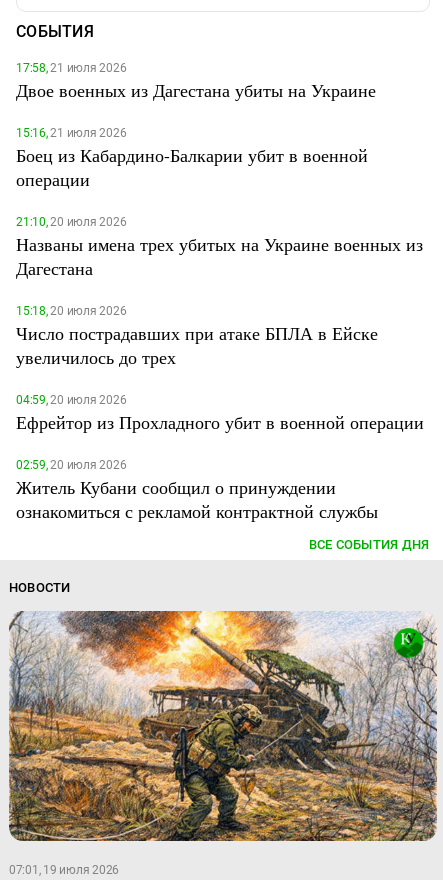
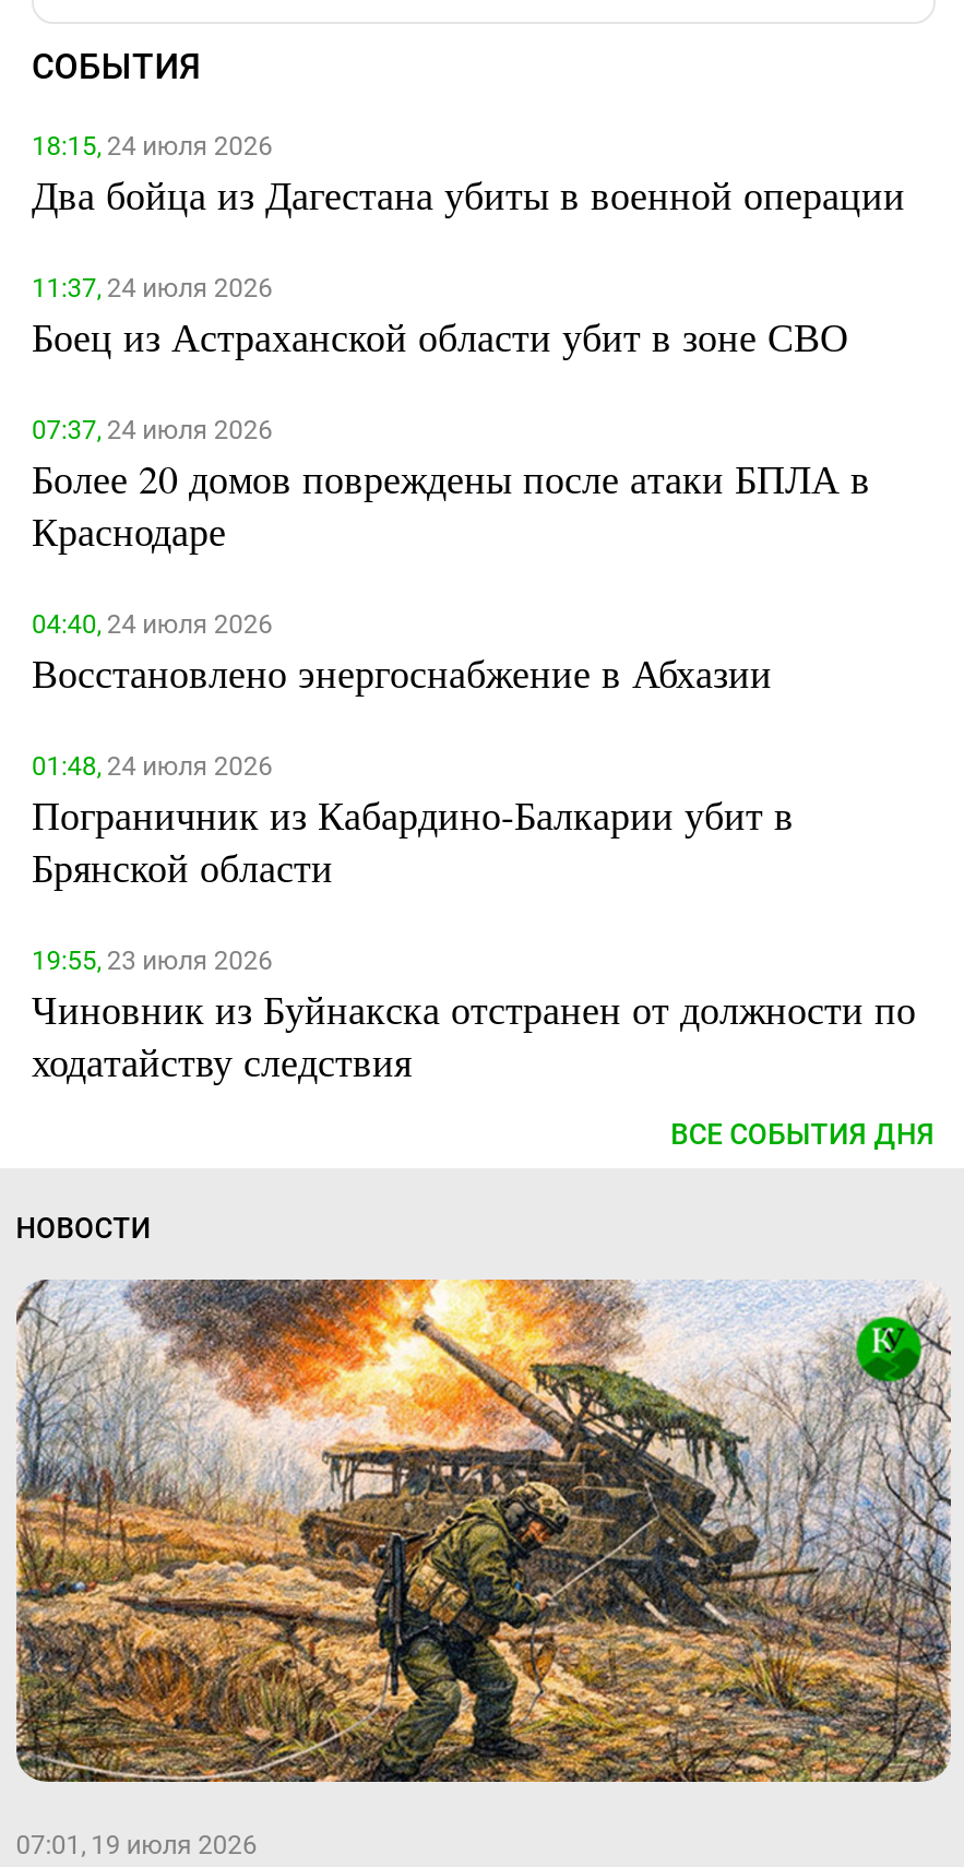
- 17:58, 21 июля 2026
- Двое военных из Дагестана убиты на Украине
+ 18:15, 24 июля 2026
+ Два бойца из Дагестана убиты в военной операции

- 15:16, 21 июля 2026
- Боец из Кабардино-Балкарии убит в военной
- операции
+ 11:37, 24 июля 2026
+ Боец из Астраханской области убит в зоне СВО

- 21:10, 20 июля 2026
- Названы имена трех убитых на Украине военных из
- Дагестана
+ 07:37, 24 июля 2026
+ Более 20 домов повреждены после атаки БПЛА в
+ Краснодаре

- 15:18, 20 июля 2026
- Число пострадавших при атаке БПЛА в Ейске
- увеличилось до трех
+ 04:40, 24 июля 2026
+ Восстановлено энергоснабжение в Абхазии

- 04:59, 20 июля 2026
- Ефрейтор из Прохладного убит в военной операции
+ 01:48, 24 июля 2026
+ Пограничник из Кабардино-Балкарии убит в
+ Брянской области

- 02:59, 20 июля 2026
- Житель Кубани сообщил о принуждении
- ознакомиться с рекламой контрактной службы
+ 19:55, 23 июля 2026
+ Чиновник из Буйнакска отстранен от должности по
+ ходатайству следствия
